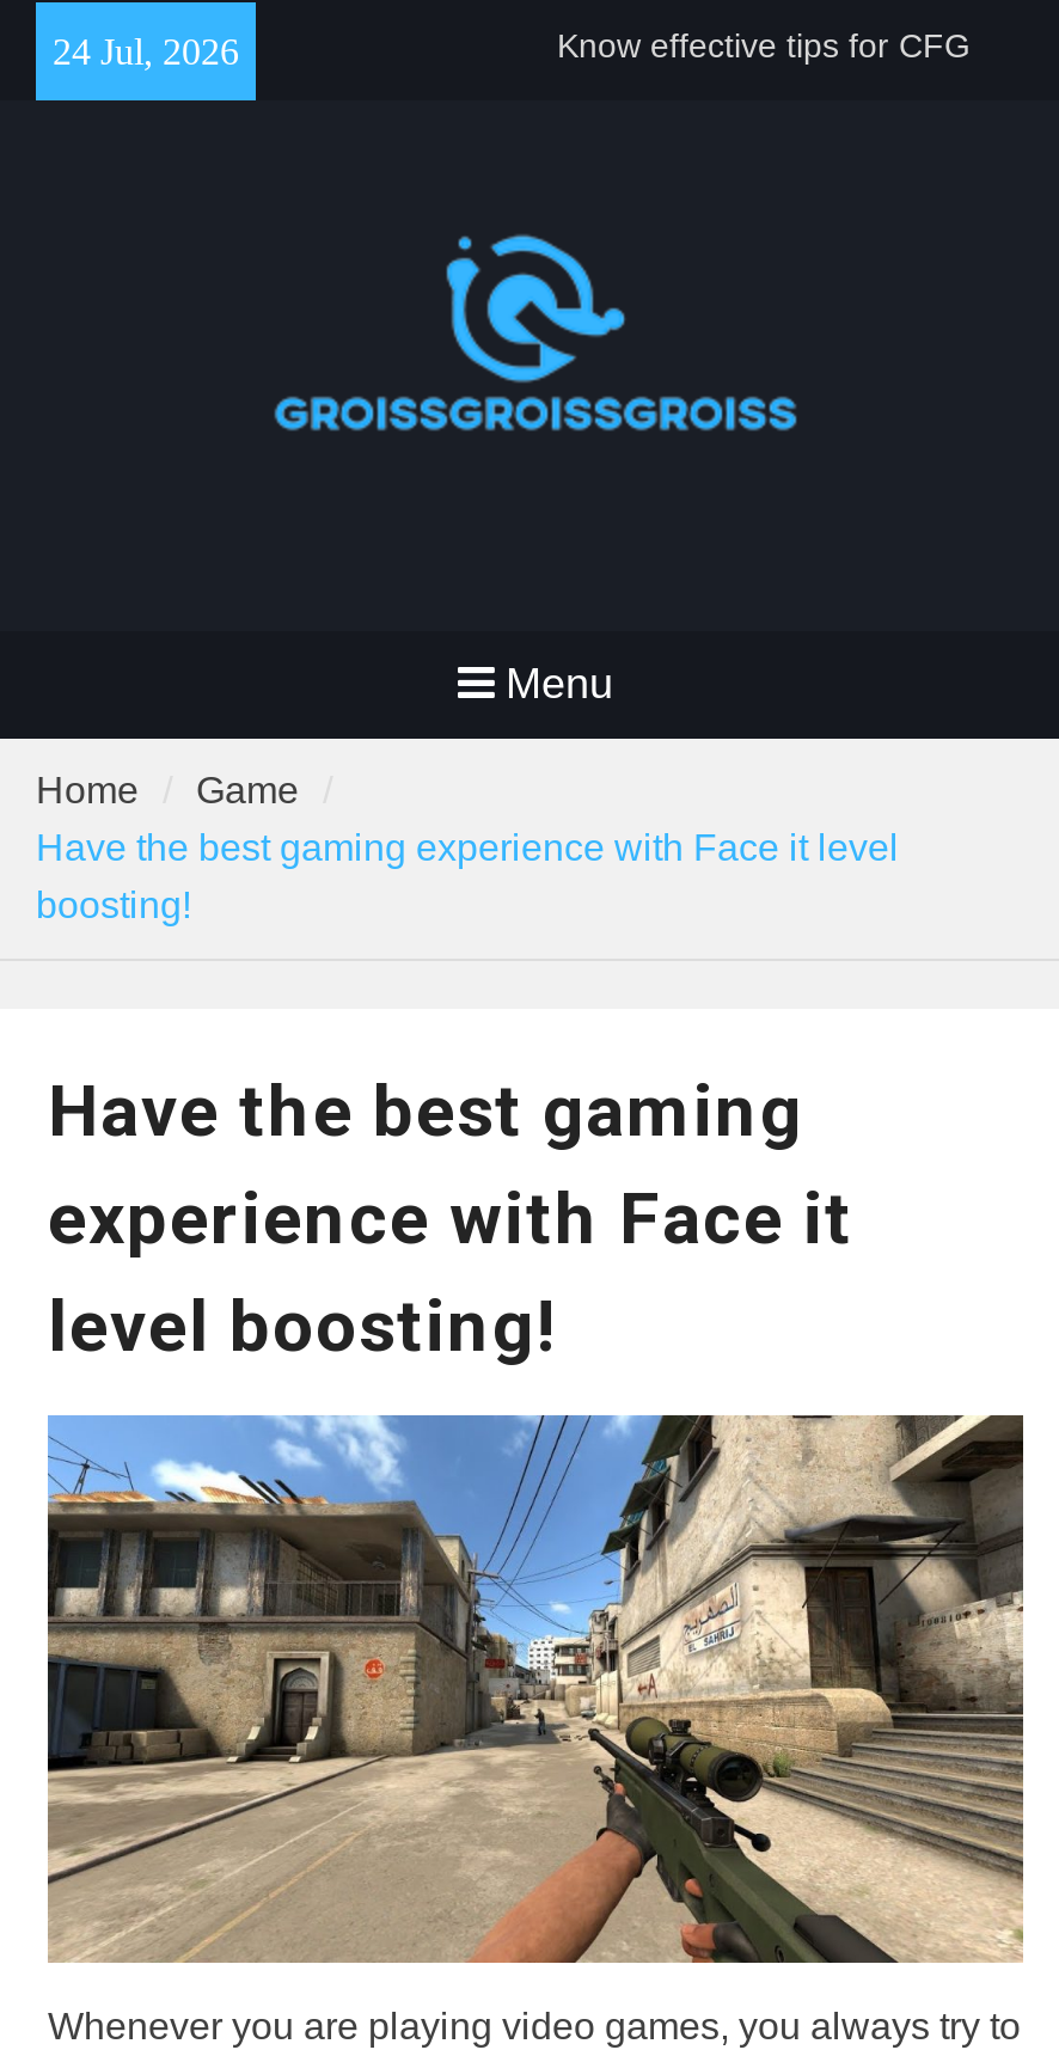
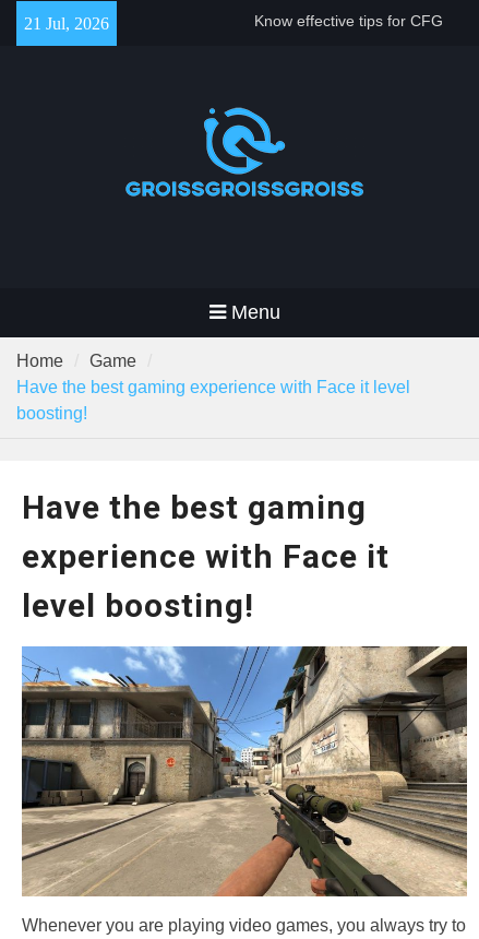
- 24 Jul, 2026
+ 21 Jul, 2026
